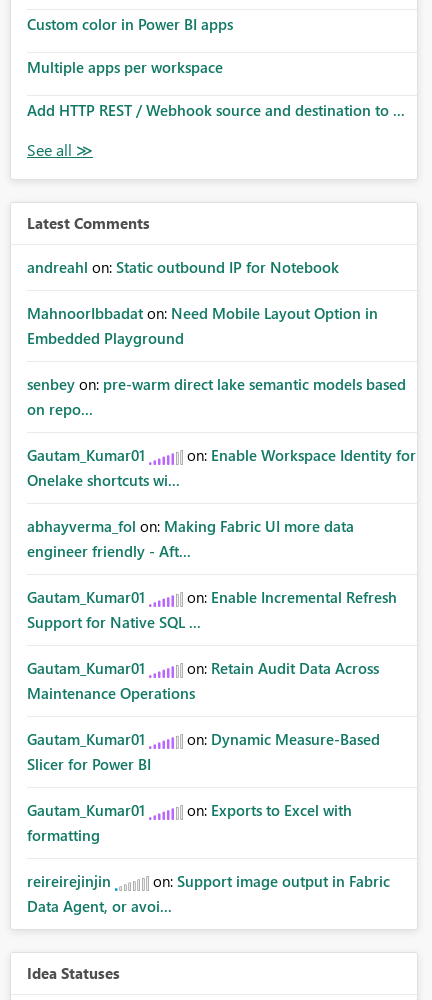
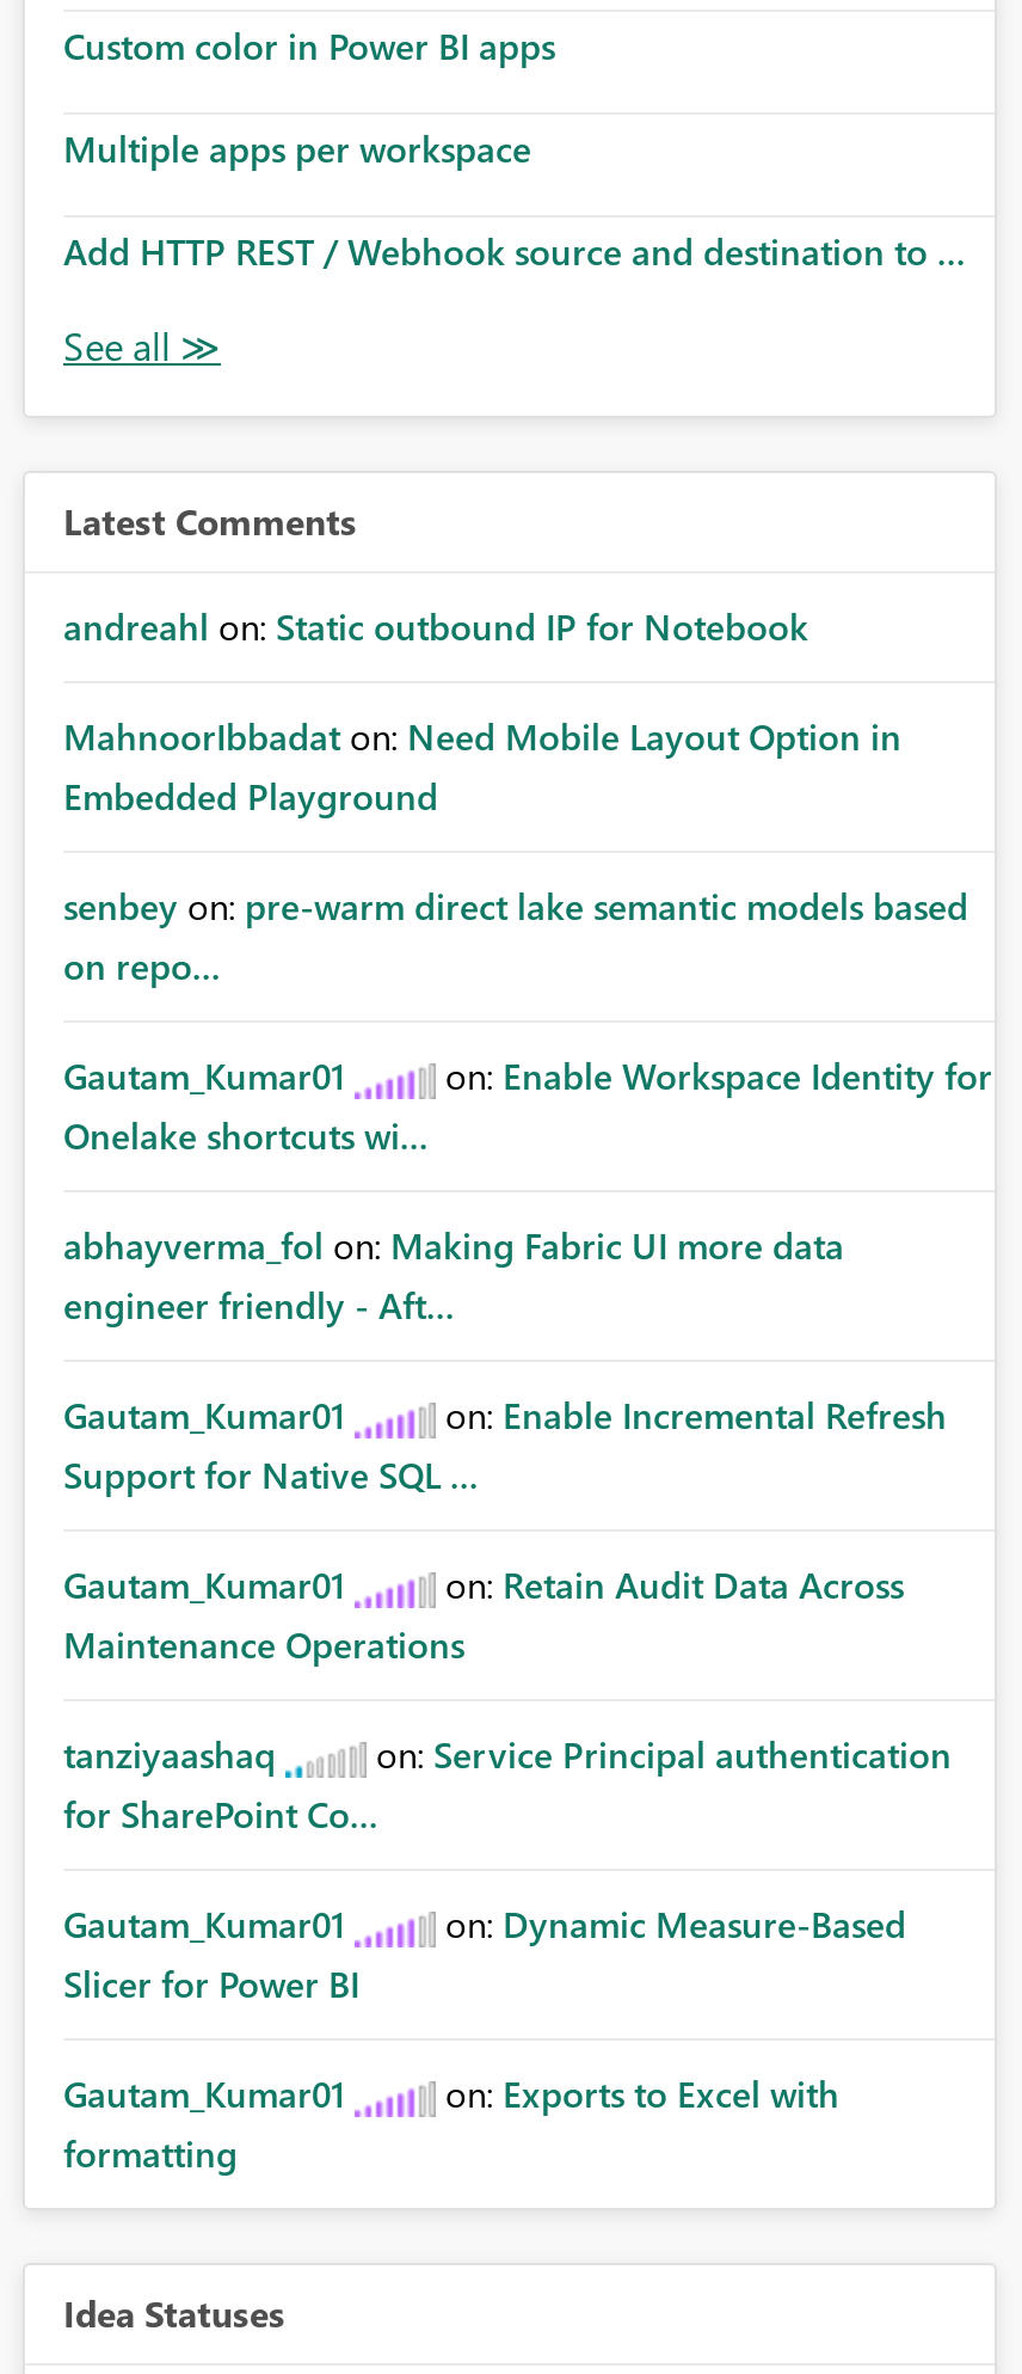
+ tanziyaashaq
+ on: Service Principal authentication
+ for SharePoint Co...

moved down: Gautam_Kumar01 | on: Dynamic Measure-Based | Slicer for Power BI | Gautam_Kumar01 | on: Exports to Excel with | formatting

- reireirejinjin
- on: Support image output in Fabric
- Data Agent, or avoi...
